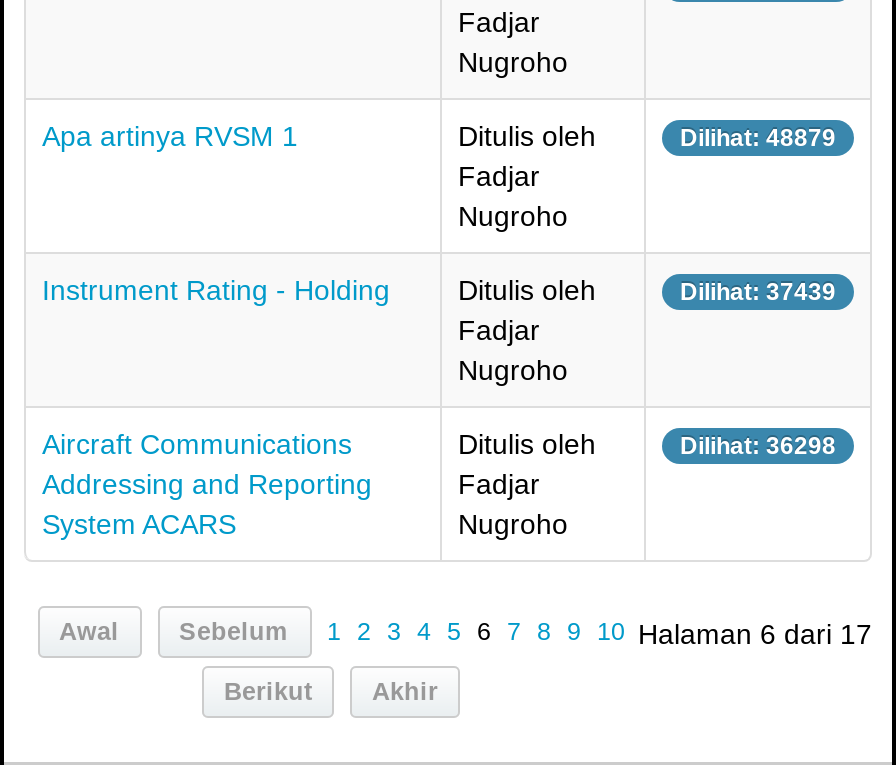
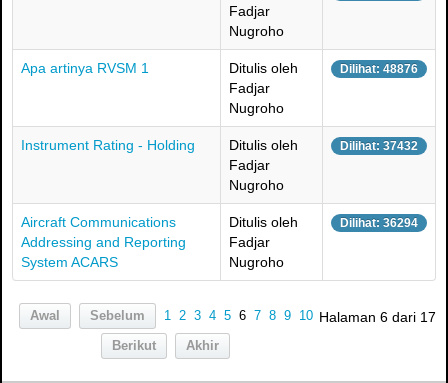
- Dilihat: 48879
+ Dilihat: 48876

- Dilihat: 37439
+ Dilihat: 37432

- Dilihat: 36298
+ Dilihat: 36294
